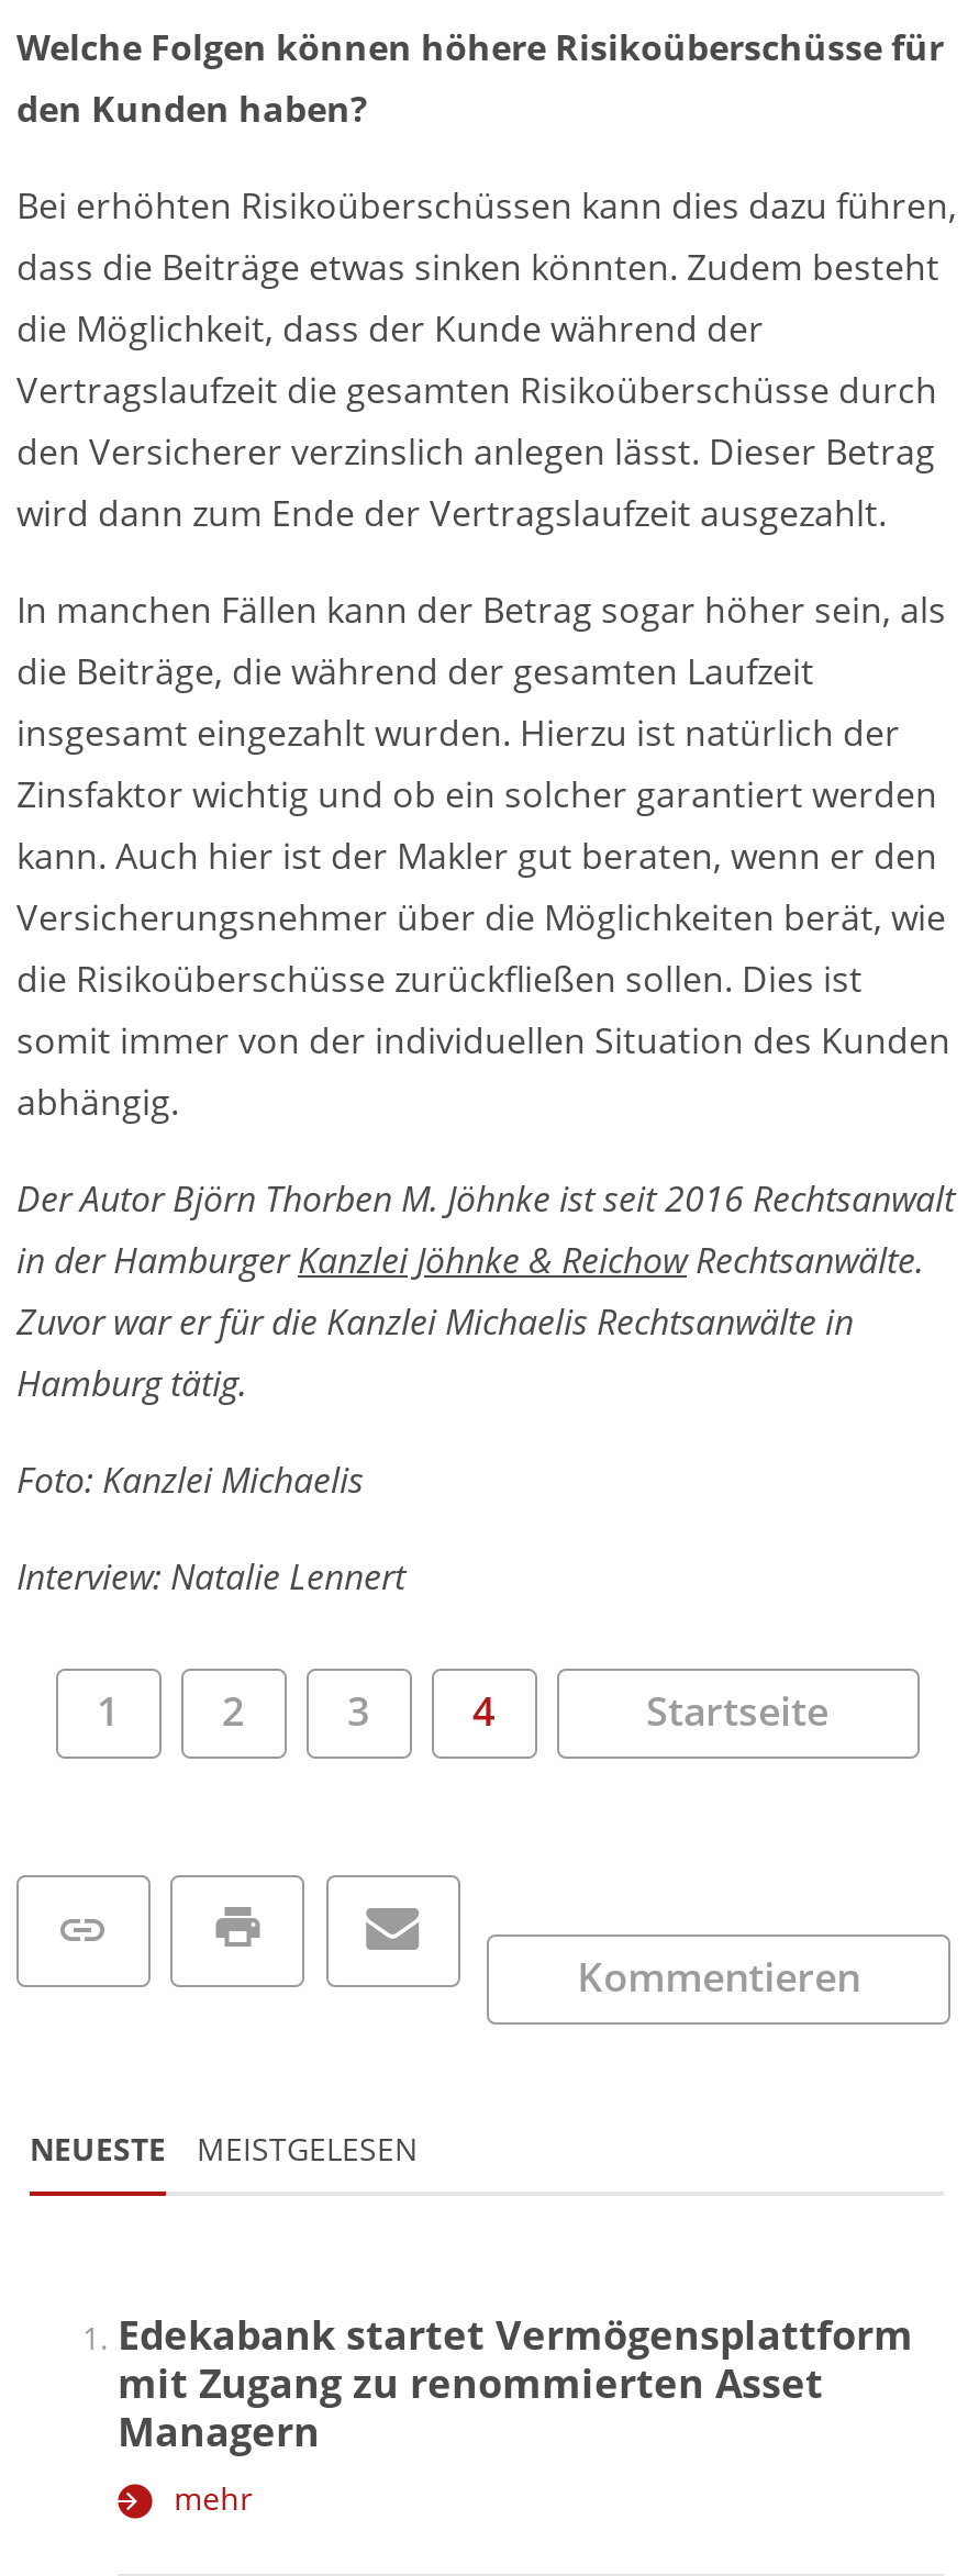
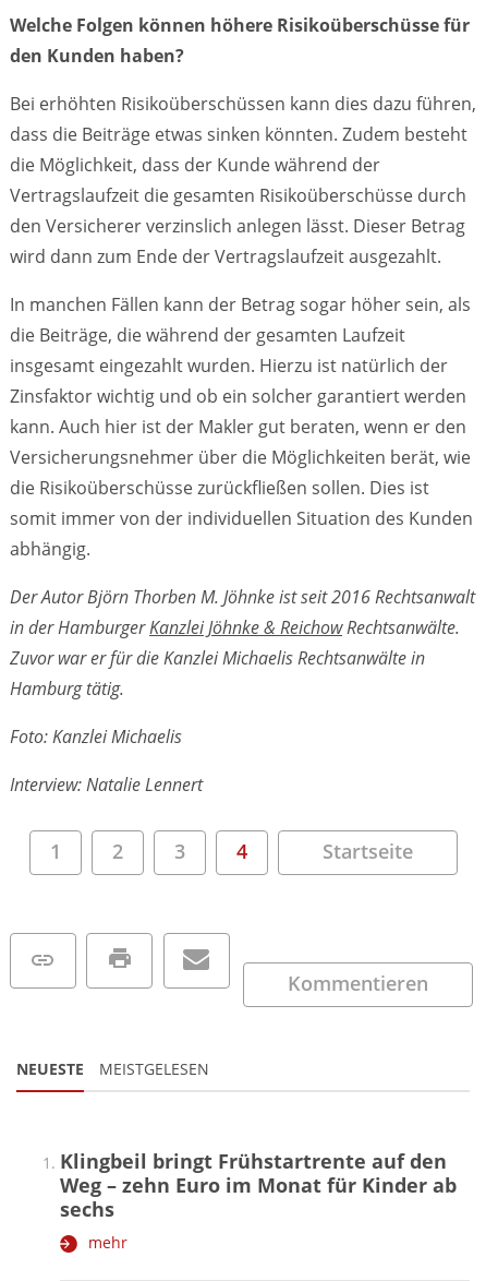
- Edekabank startet Vermögensplattform
- mit Zugang zu renommierten Asset
- Managern
+ Klingbeil bringt Frühstartrente auf den
+ Weg – zehn Euro im Monat für Kinder ab
+ sechs
